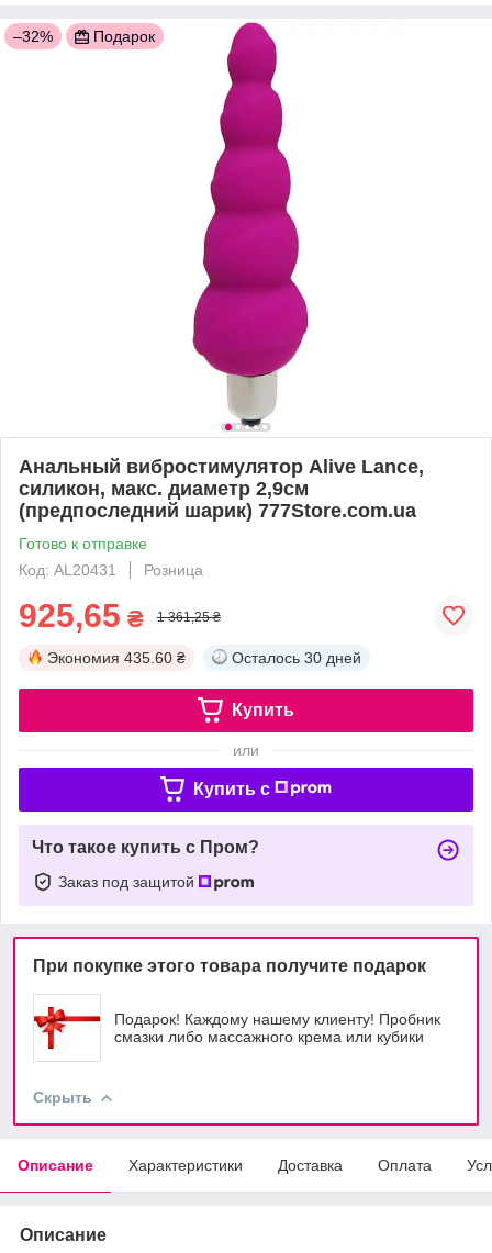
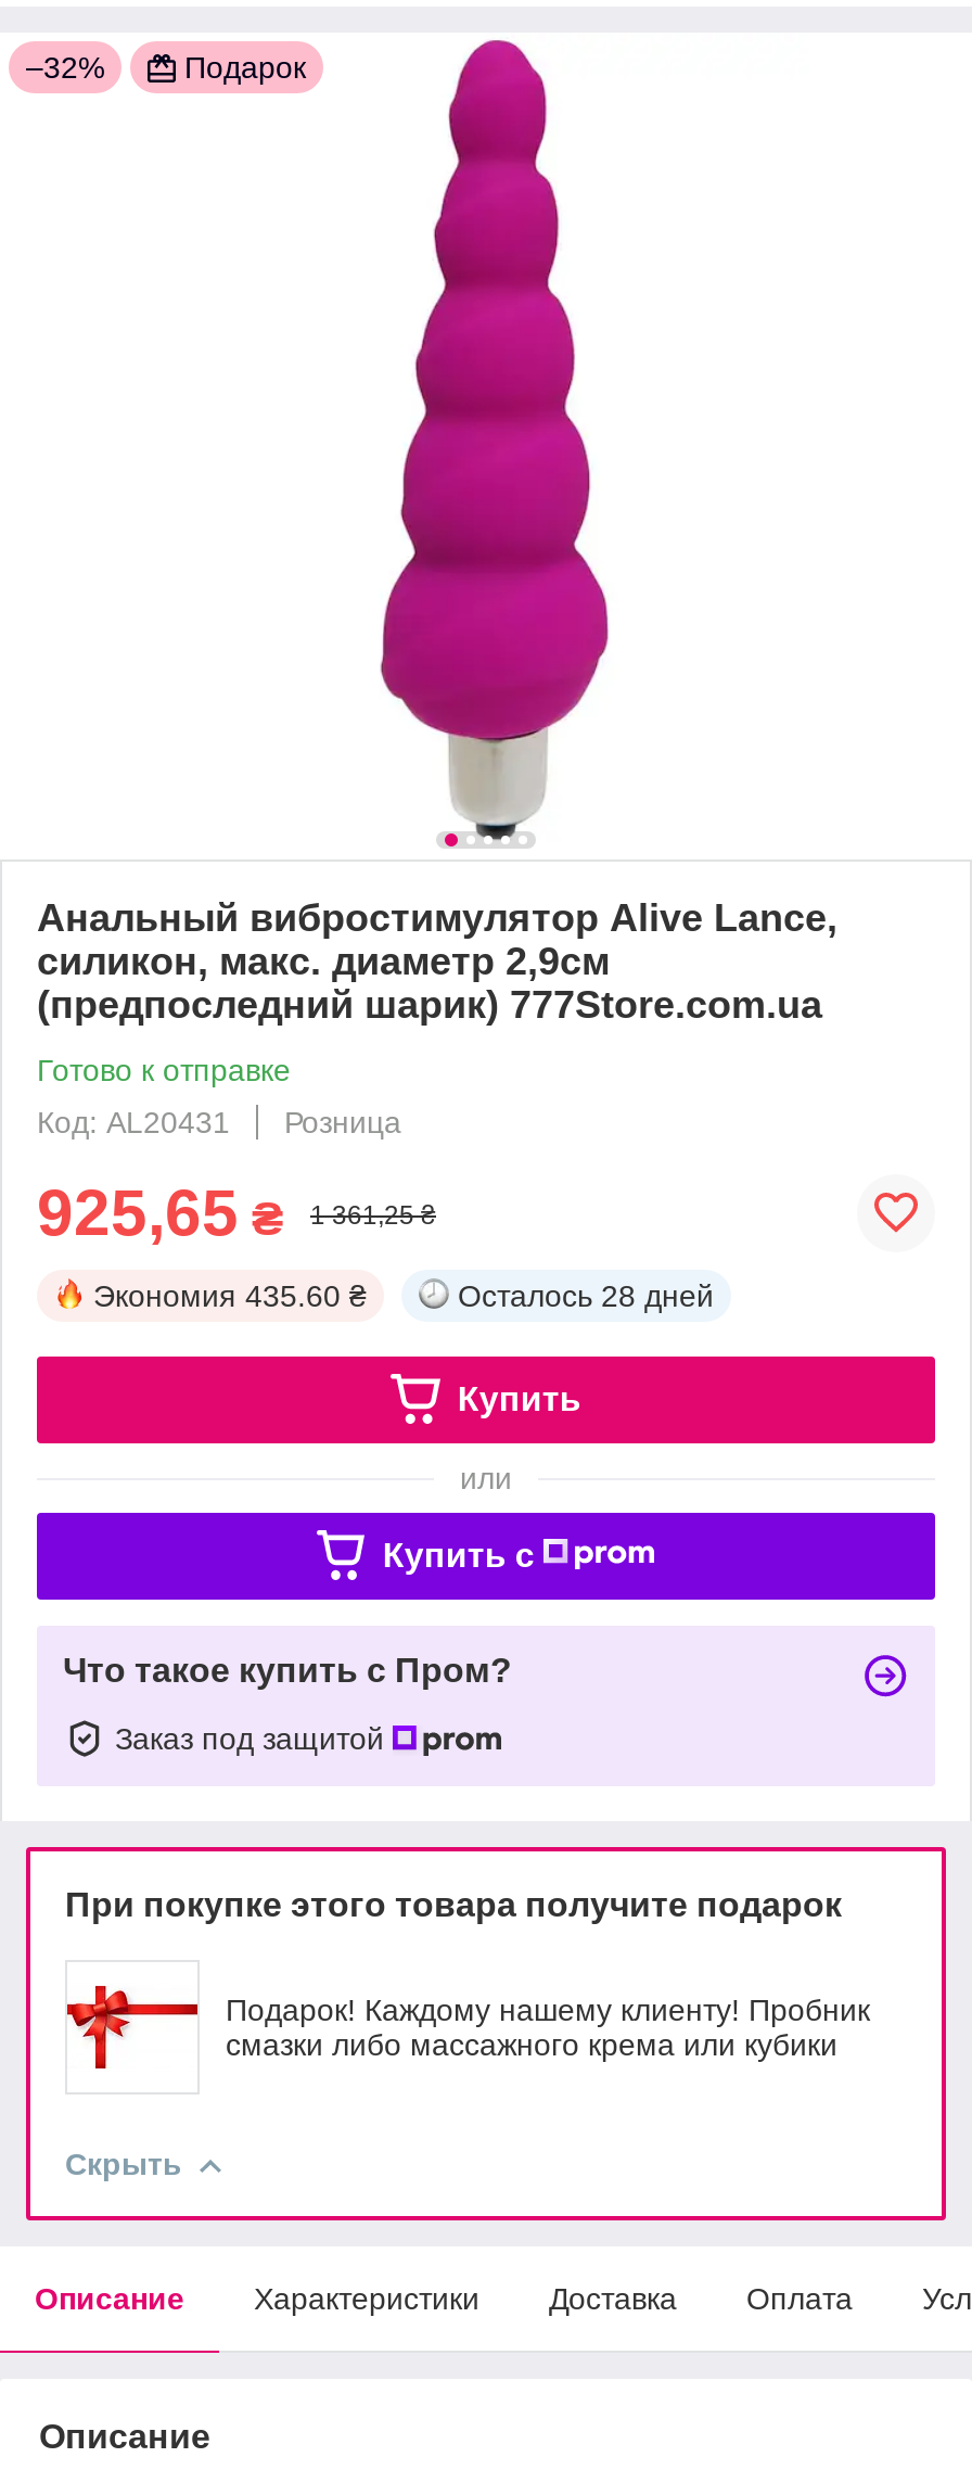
- Осталось 30 дней
+ Осталось 28 дней
